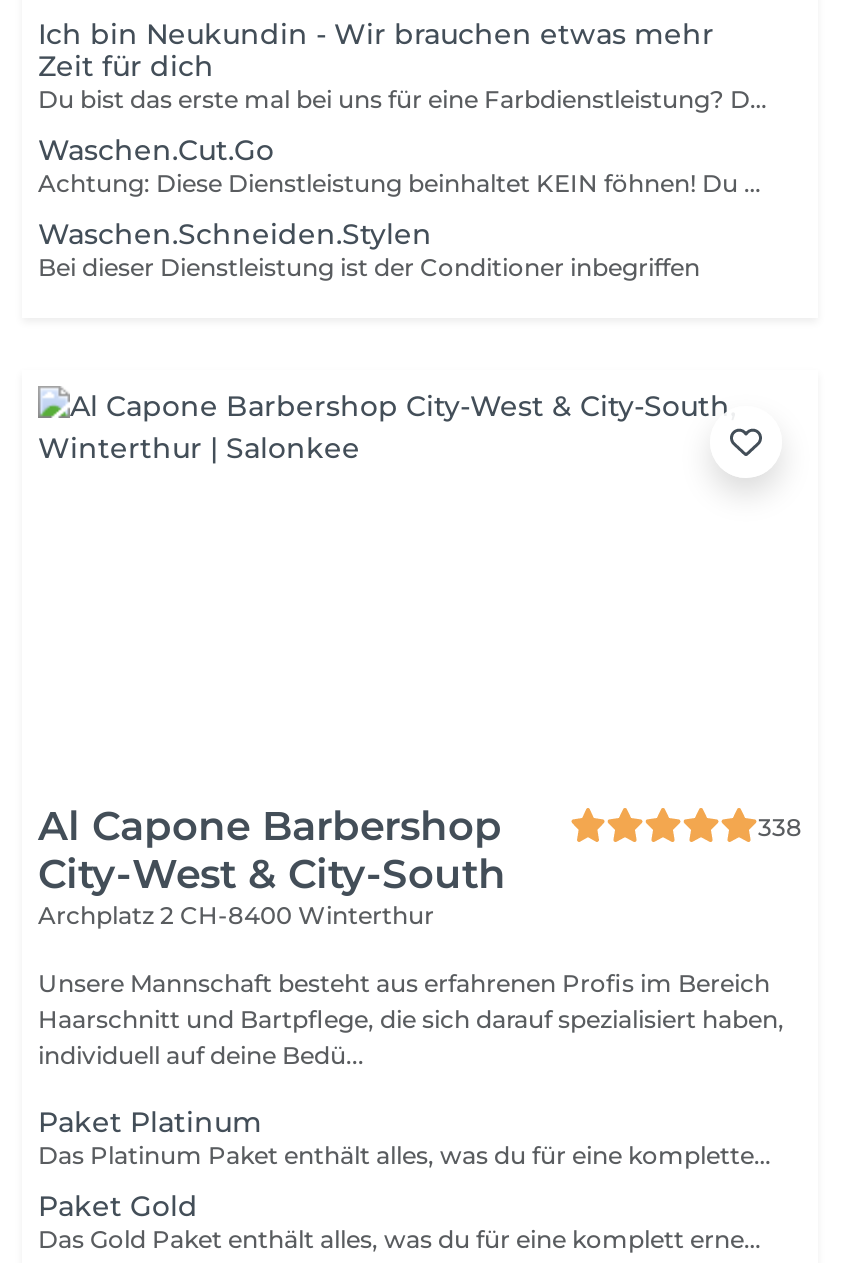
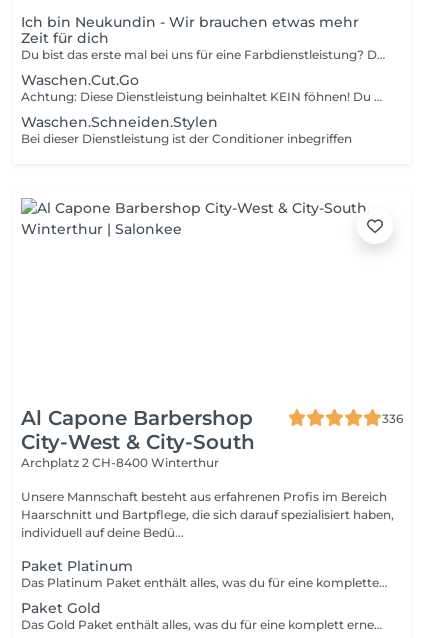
- 338
+ 336
